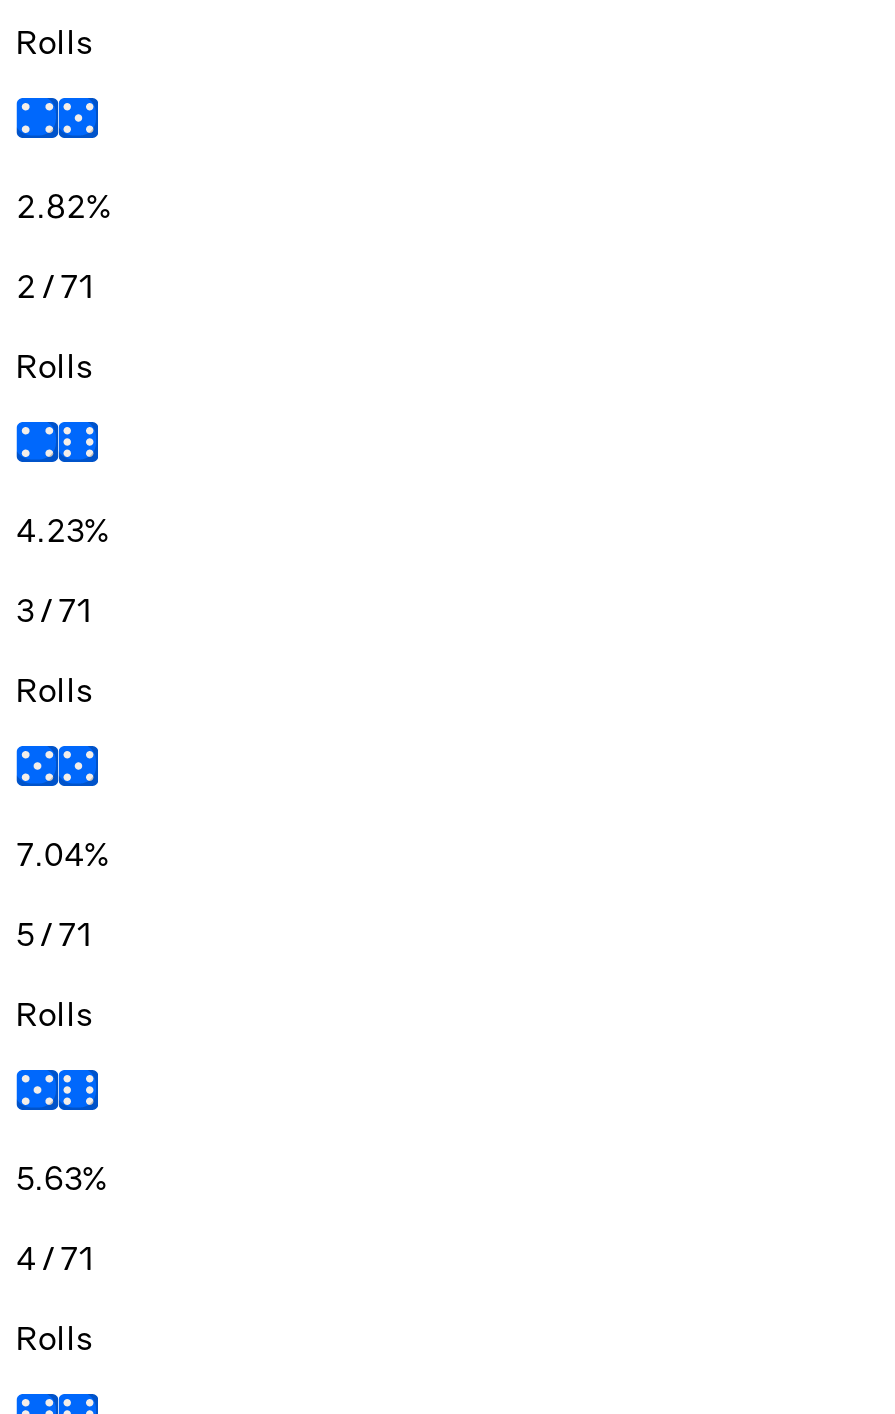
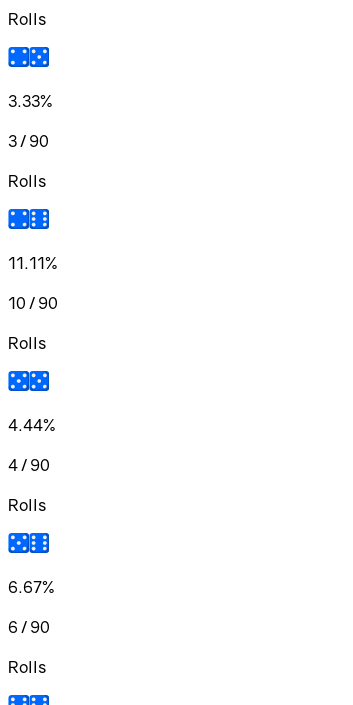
- 2.82%
+ 3.33%

- 2 / 71
+ 3 / 90

- 4.23%
+ 11.11%

- 3 / 71
+ 10 / 90

- 7.04%
+ 4.44%

- 5 / 71
+ 4 / 90

- 5.63%
+ 6.67%

- 4 / 71
+ 6 / 90
